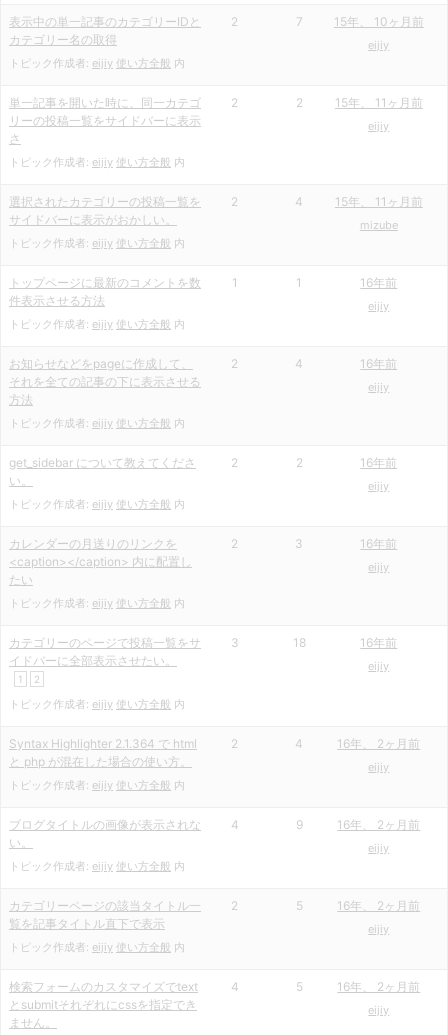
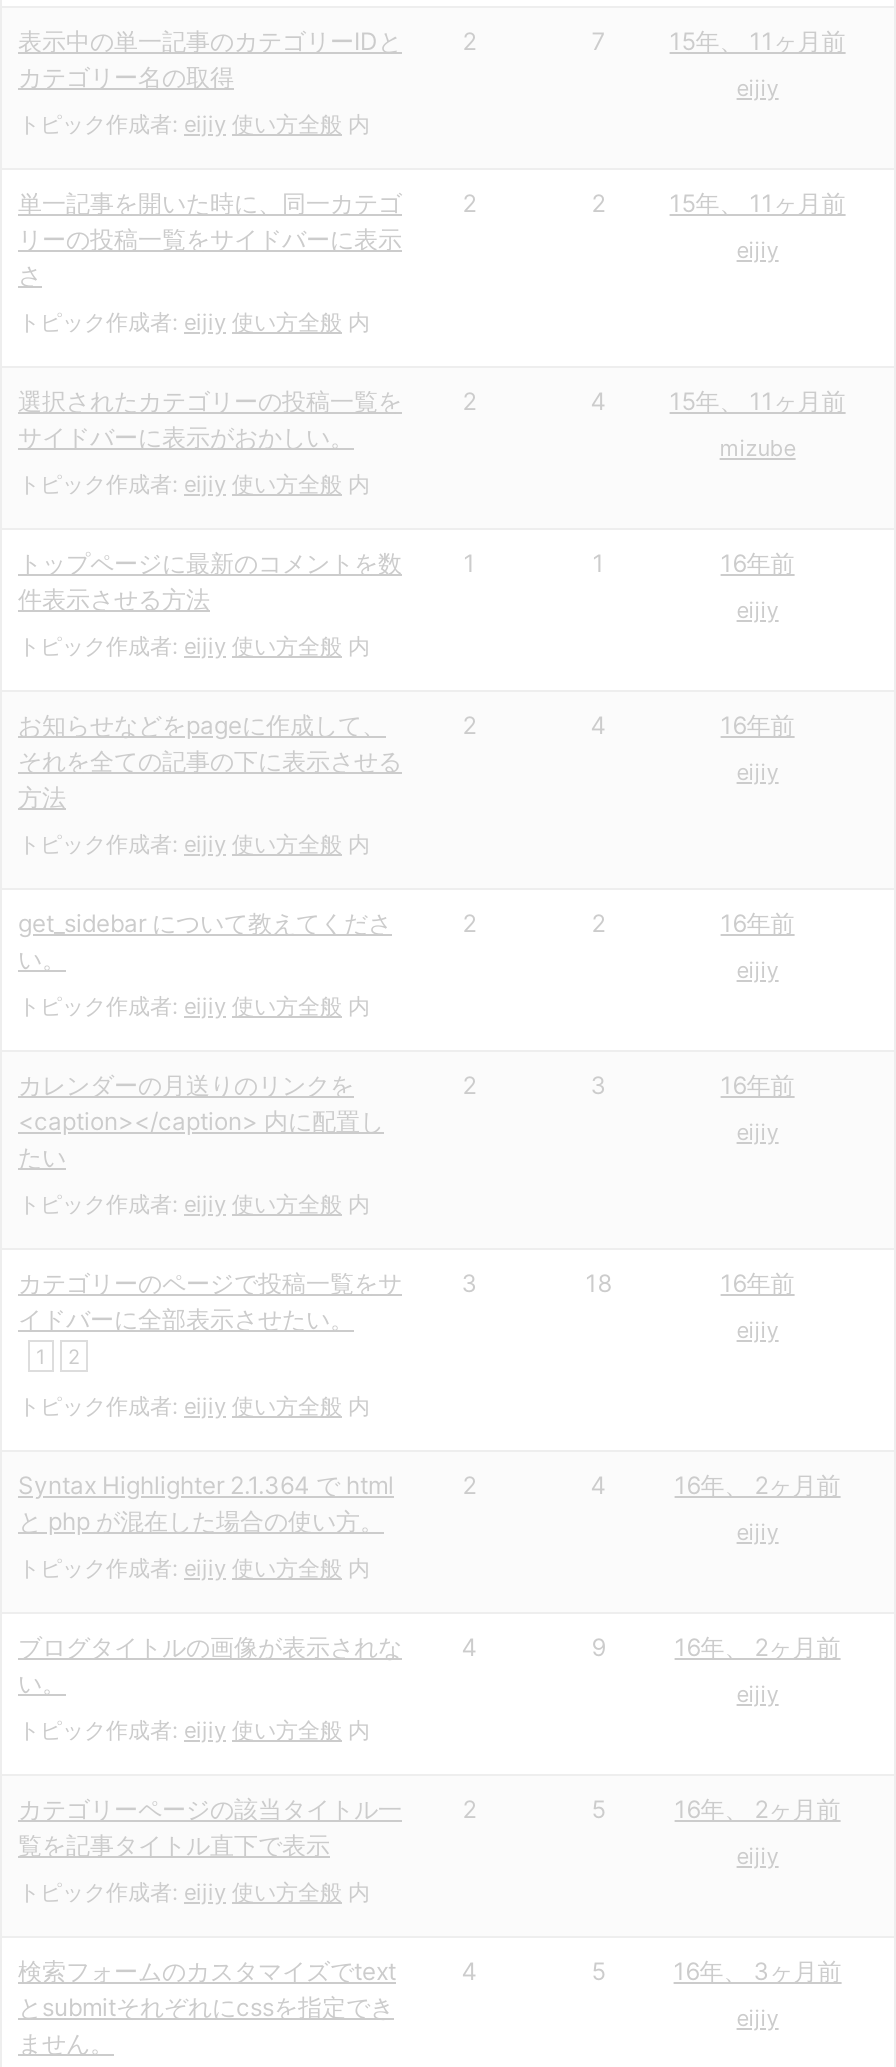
- 15年、 10ヶ月前
+ 15年、 11ヶ月前

- 16年、 2ヶ月前
+ 16年、 3ヶ月前
